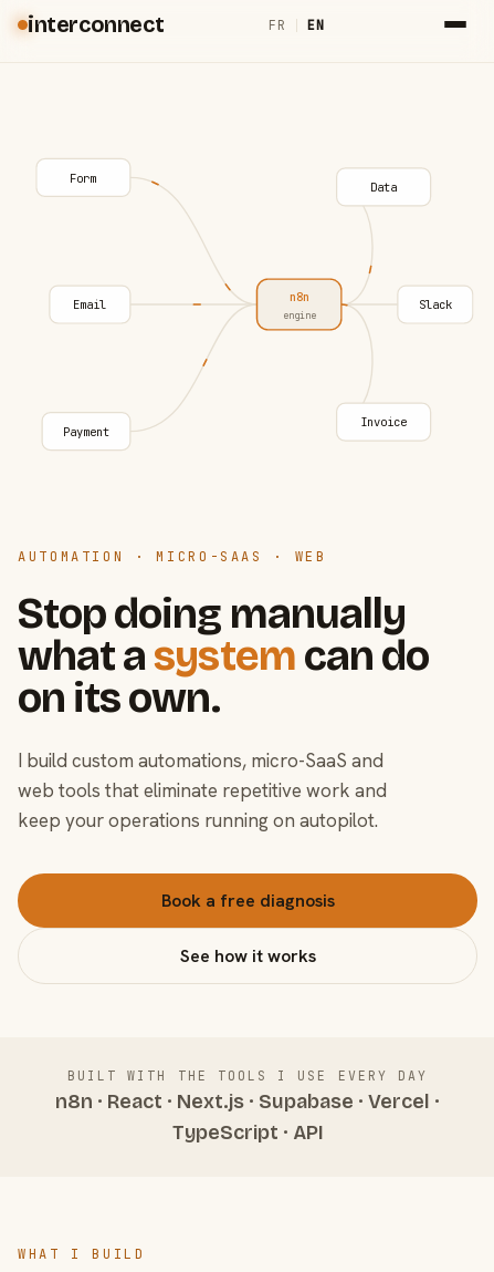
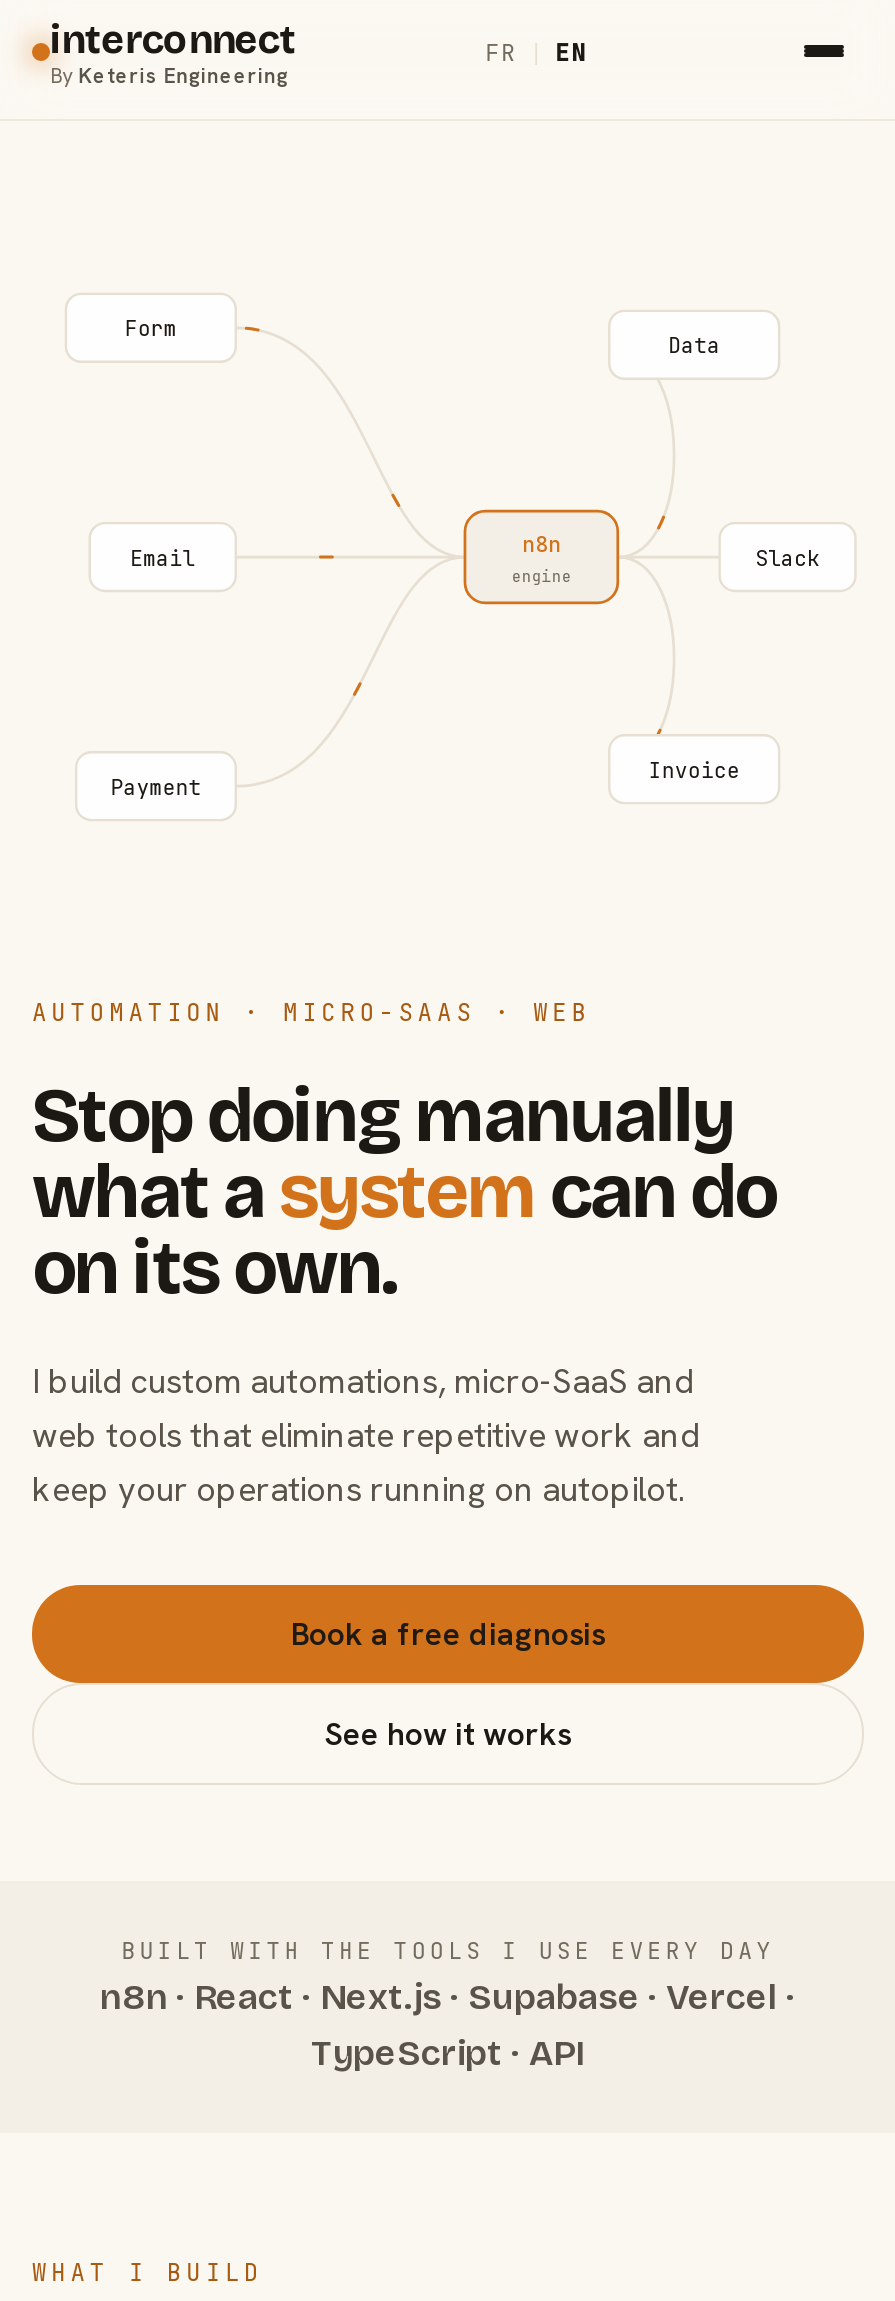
+ By Keteris Engineering
